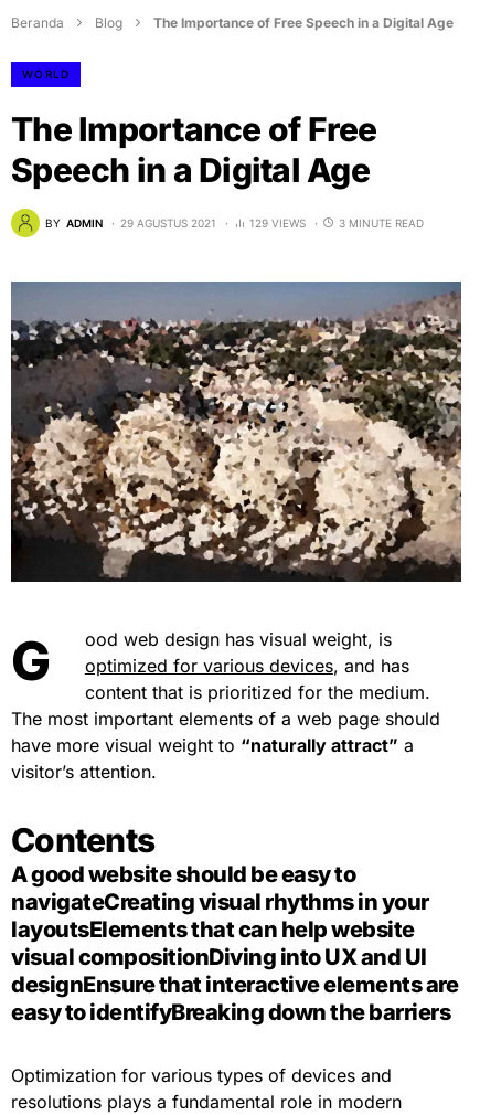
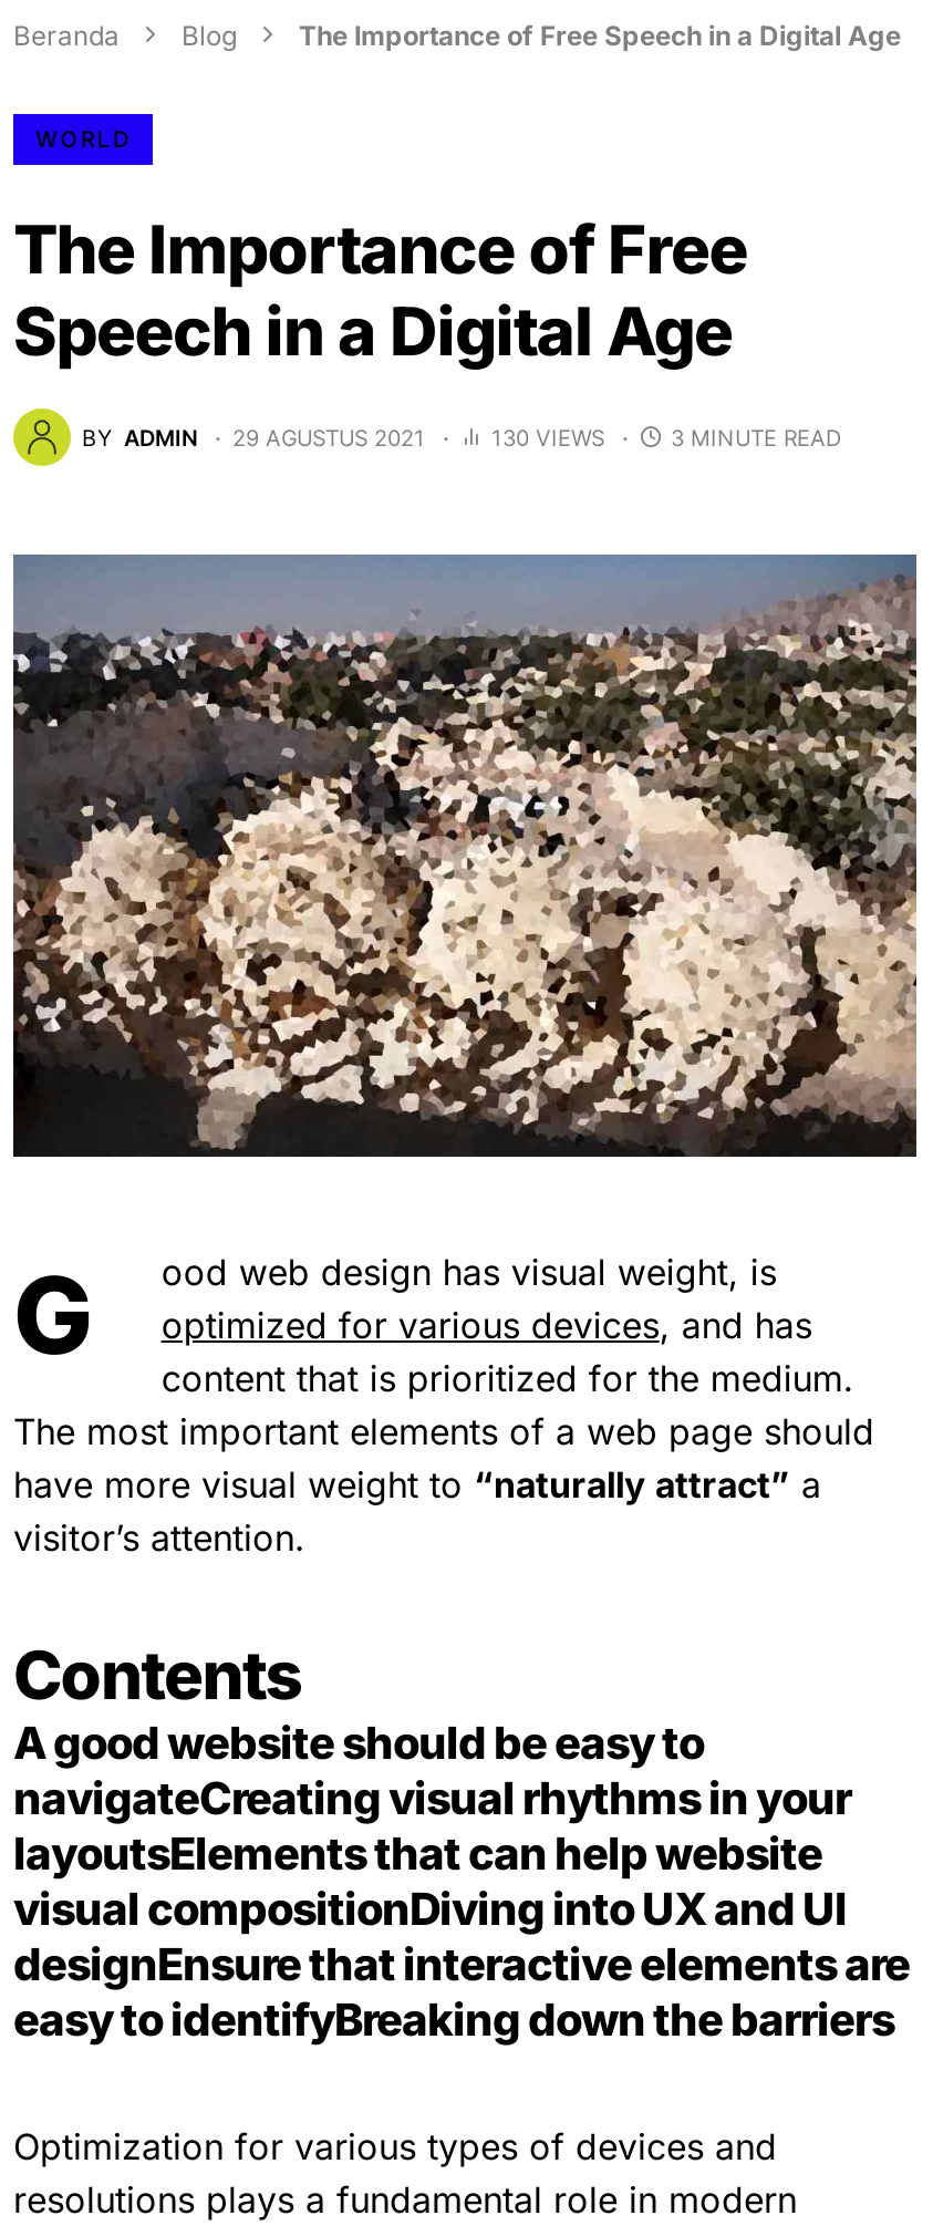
- 129 VIEWS
+ 130 VIEWS
